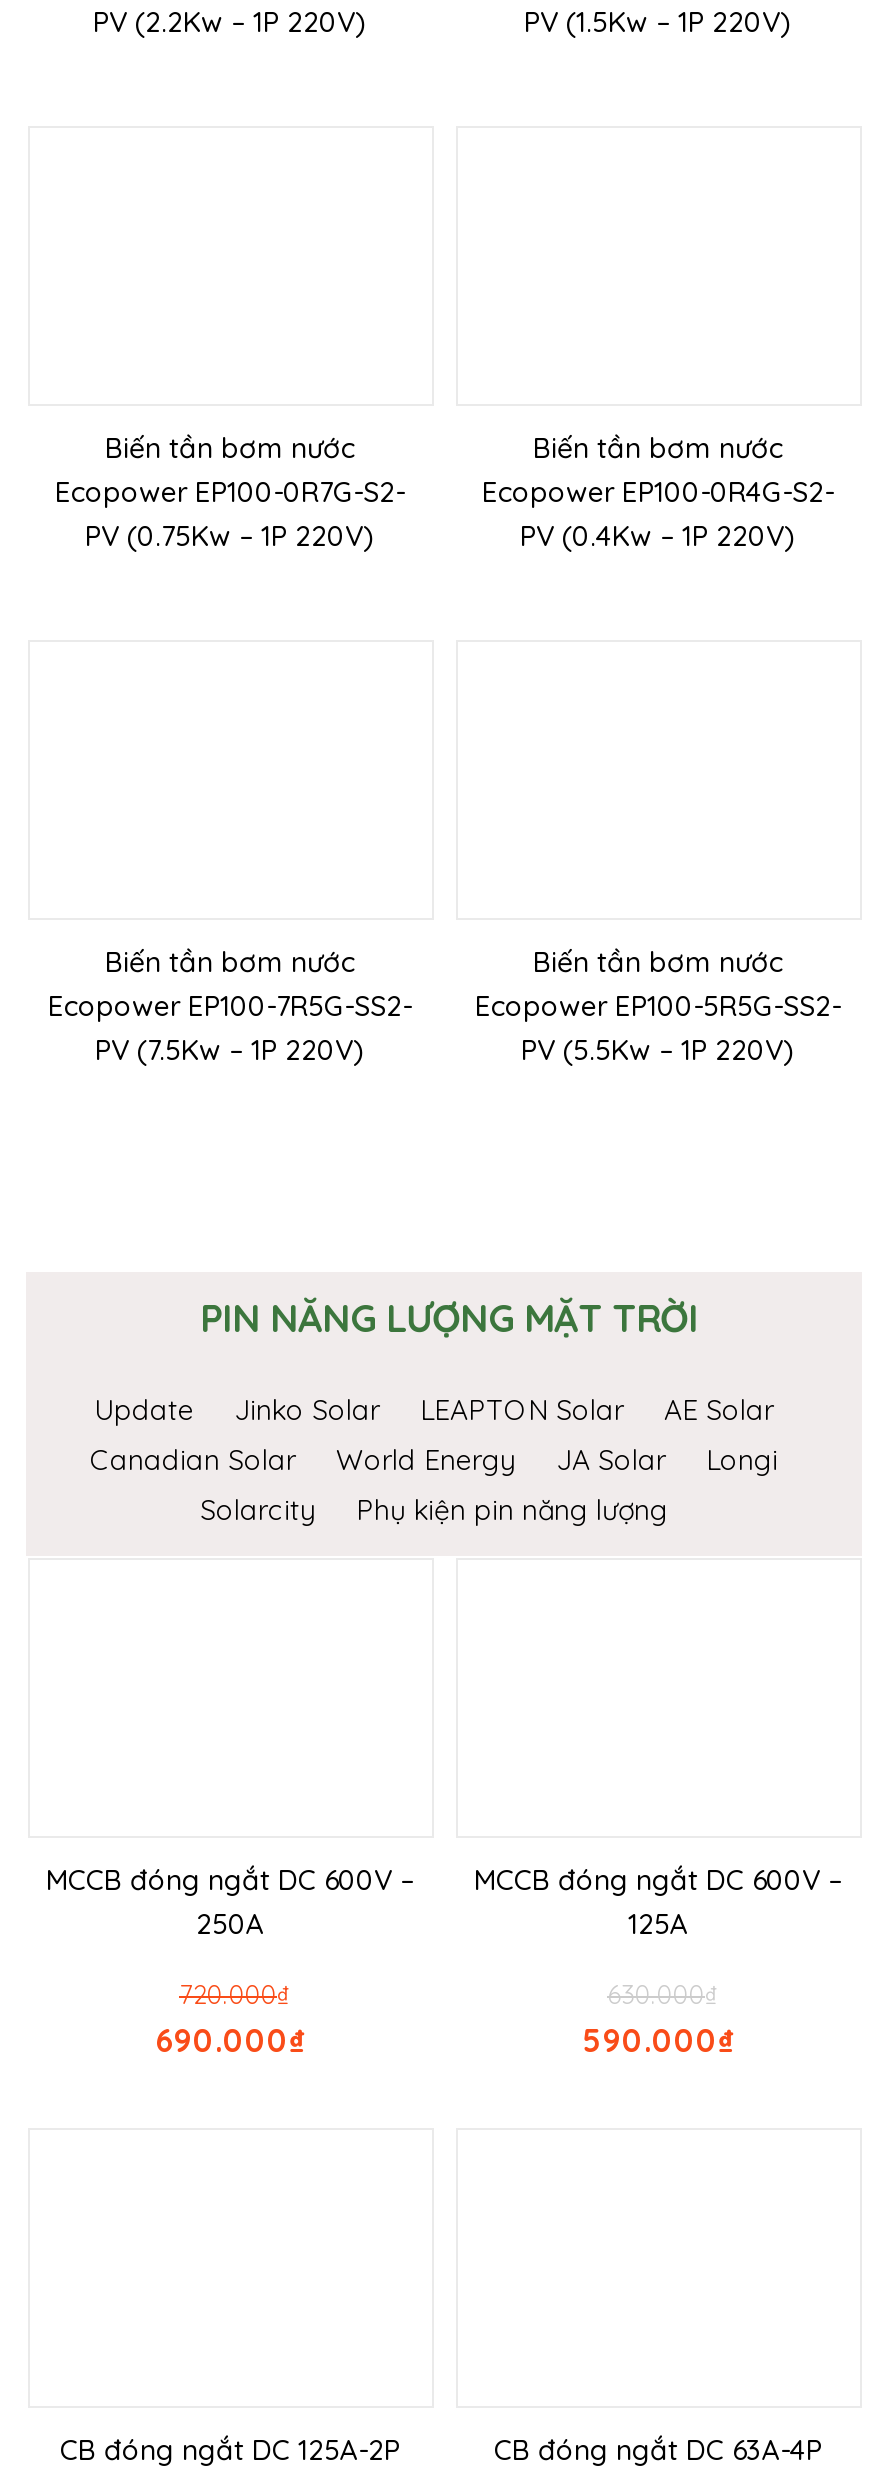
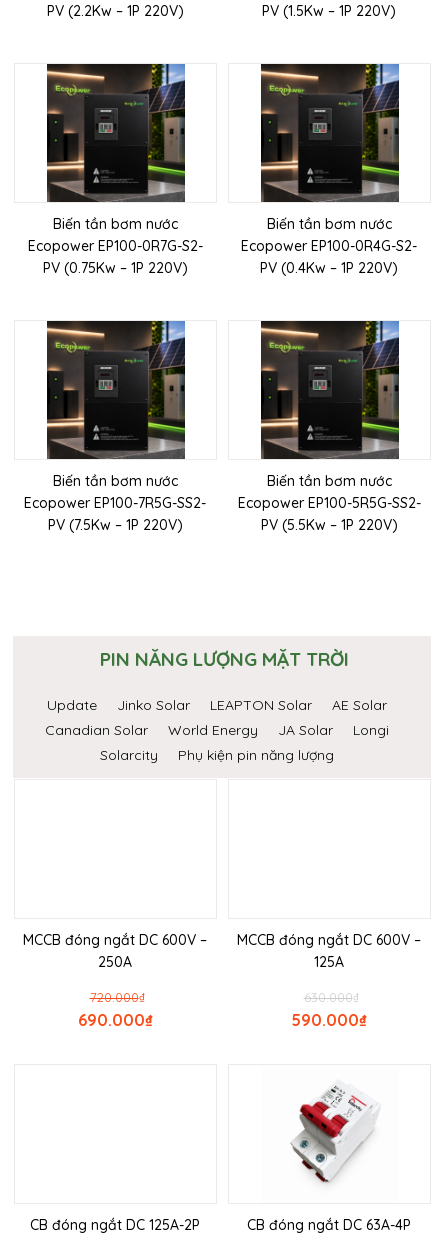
+ [image]

+ [image]

+ [image]

+ [image]

+ [image]
